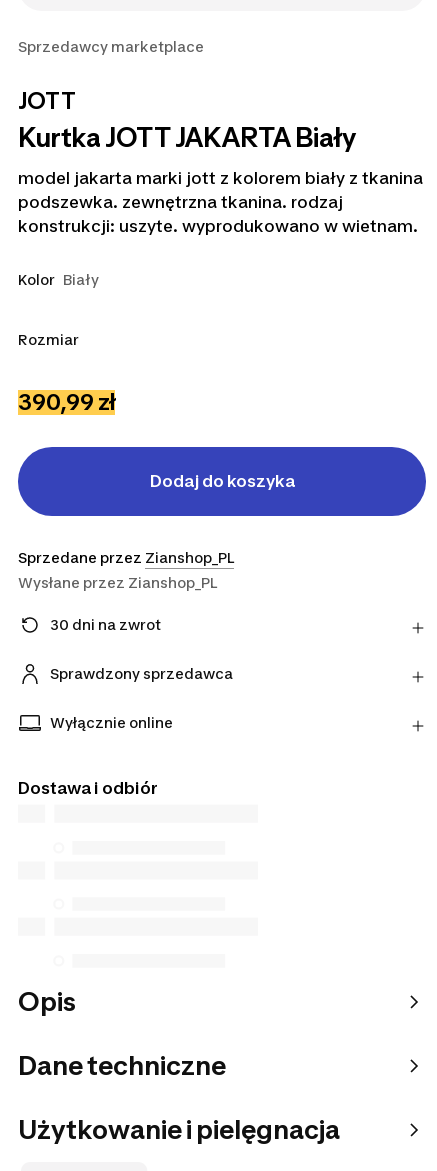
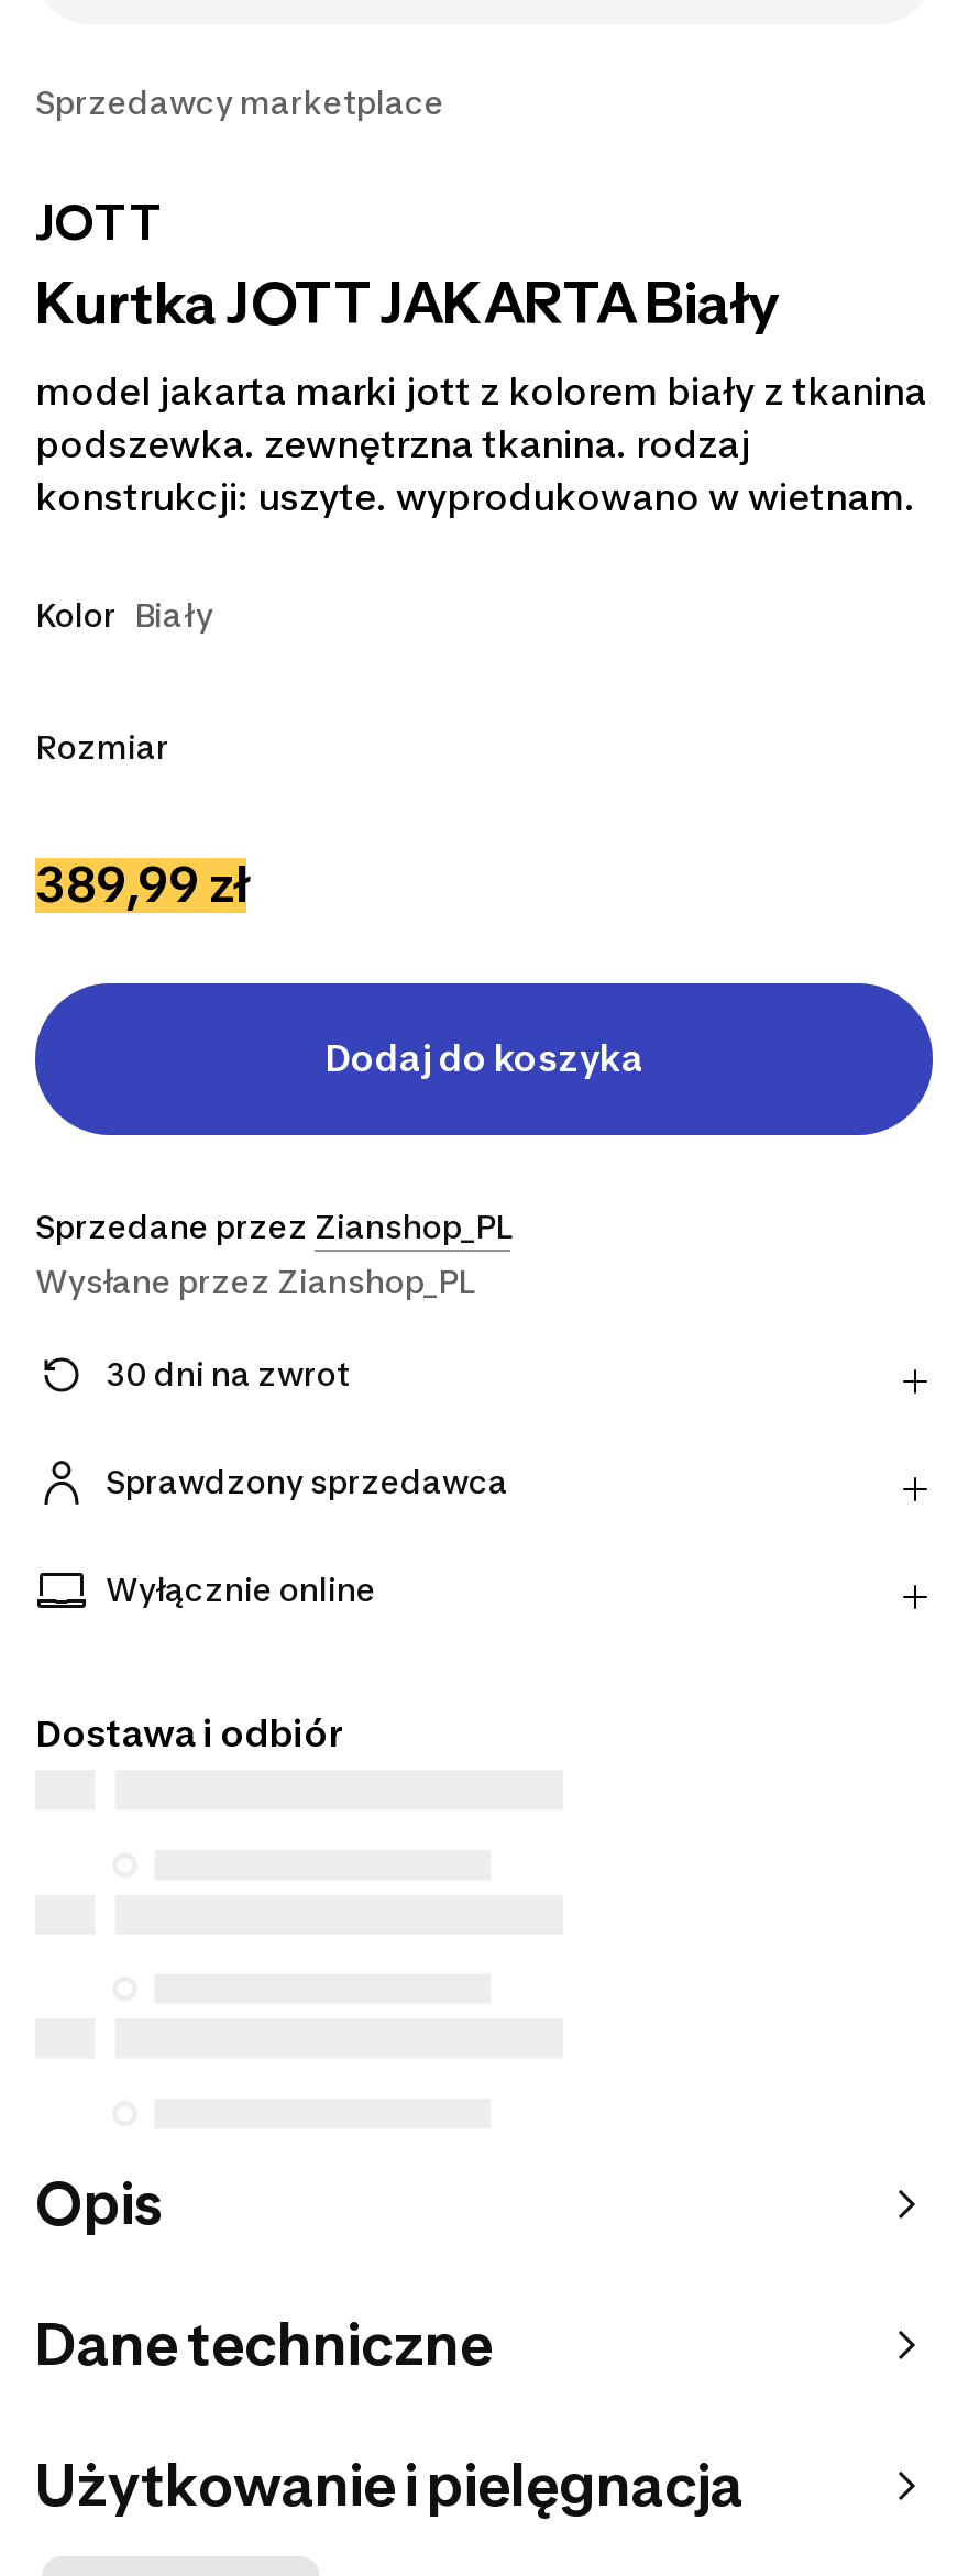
- 390,99 zł
+ 389,99 zł
